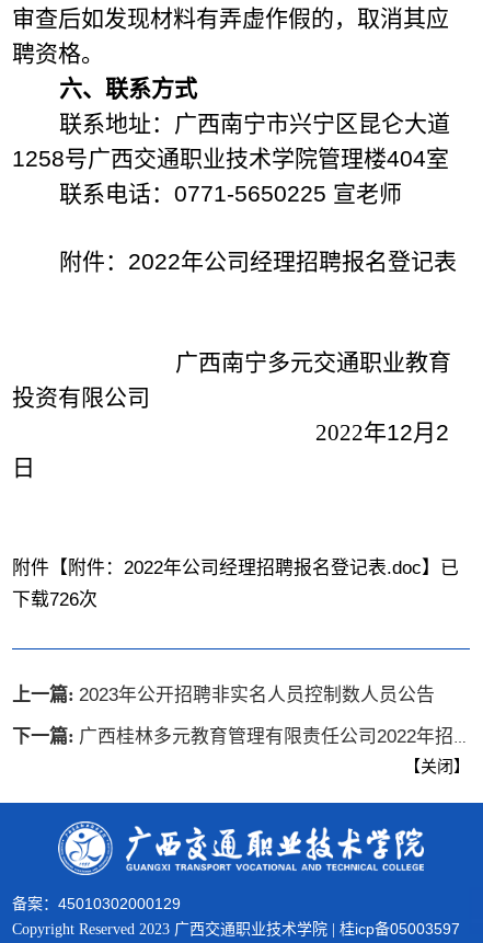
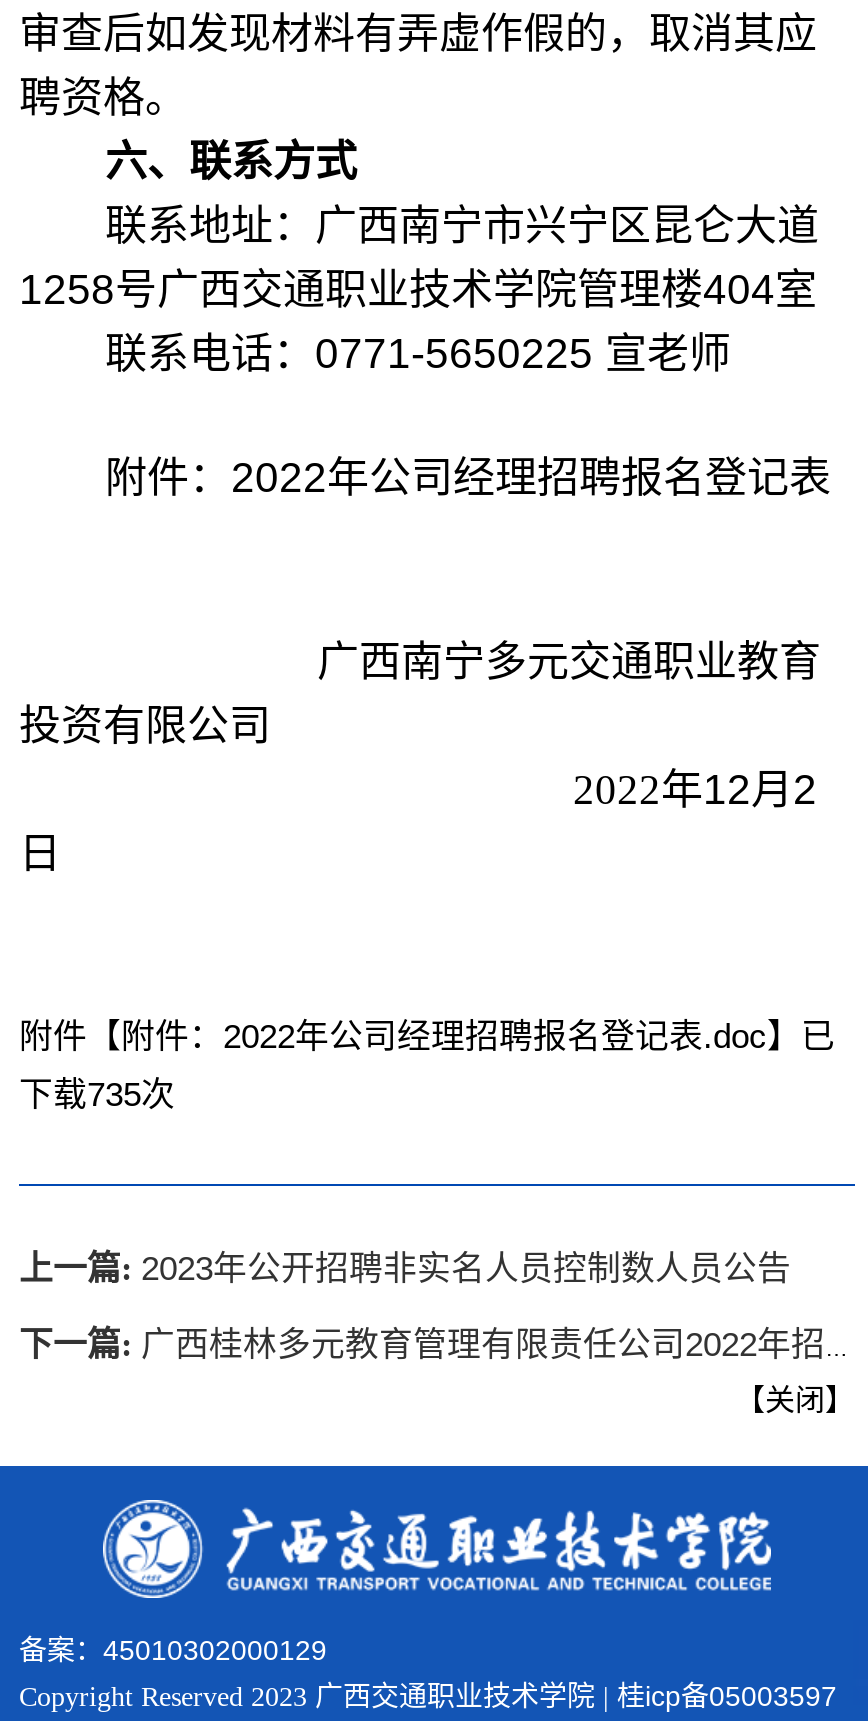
- 下载726次
+ 下载735次
